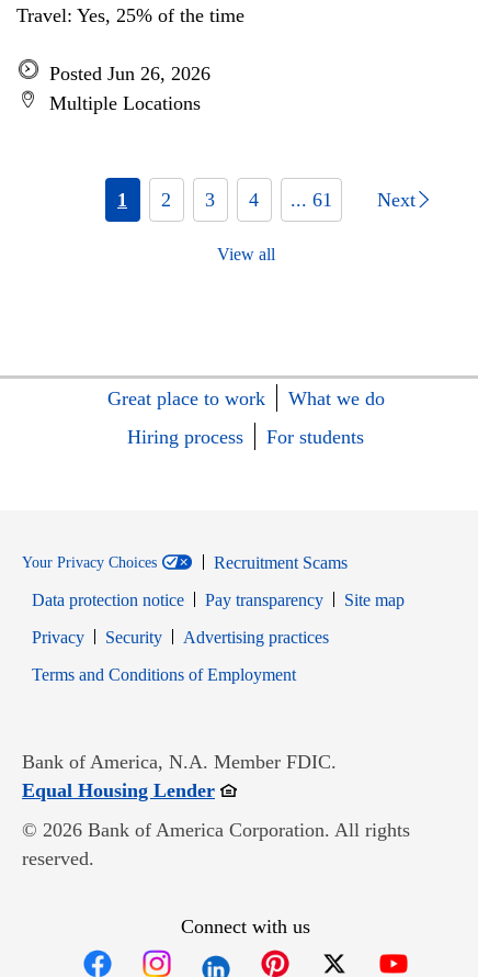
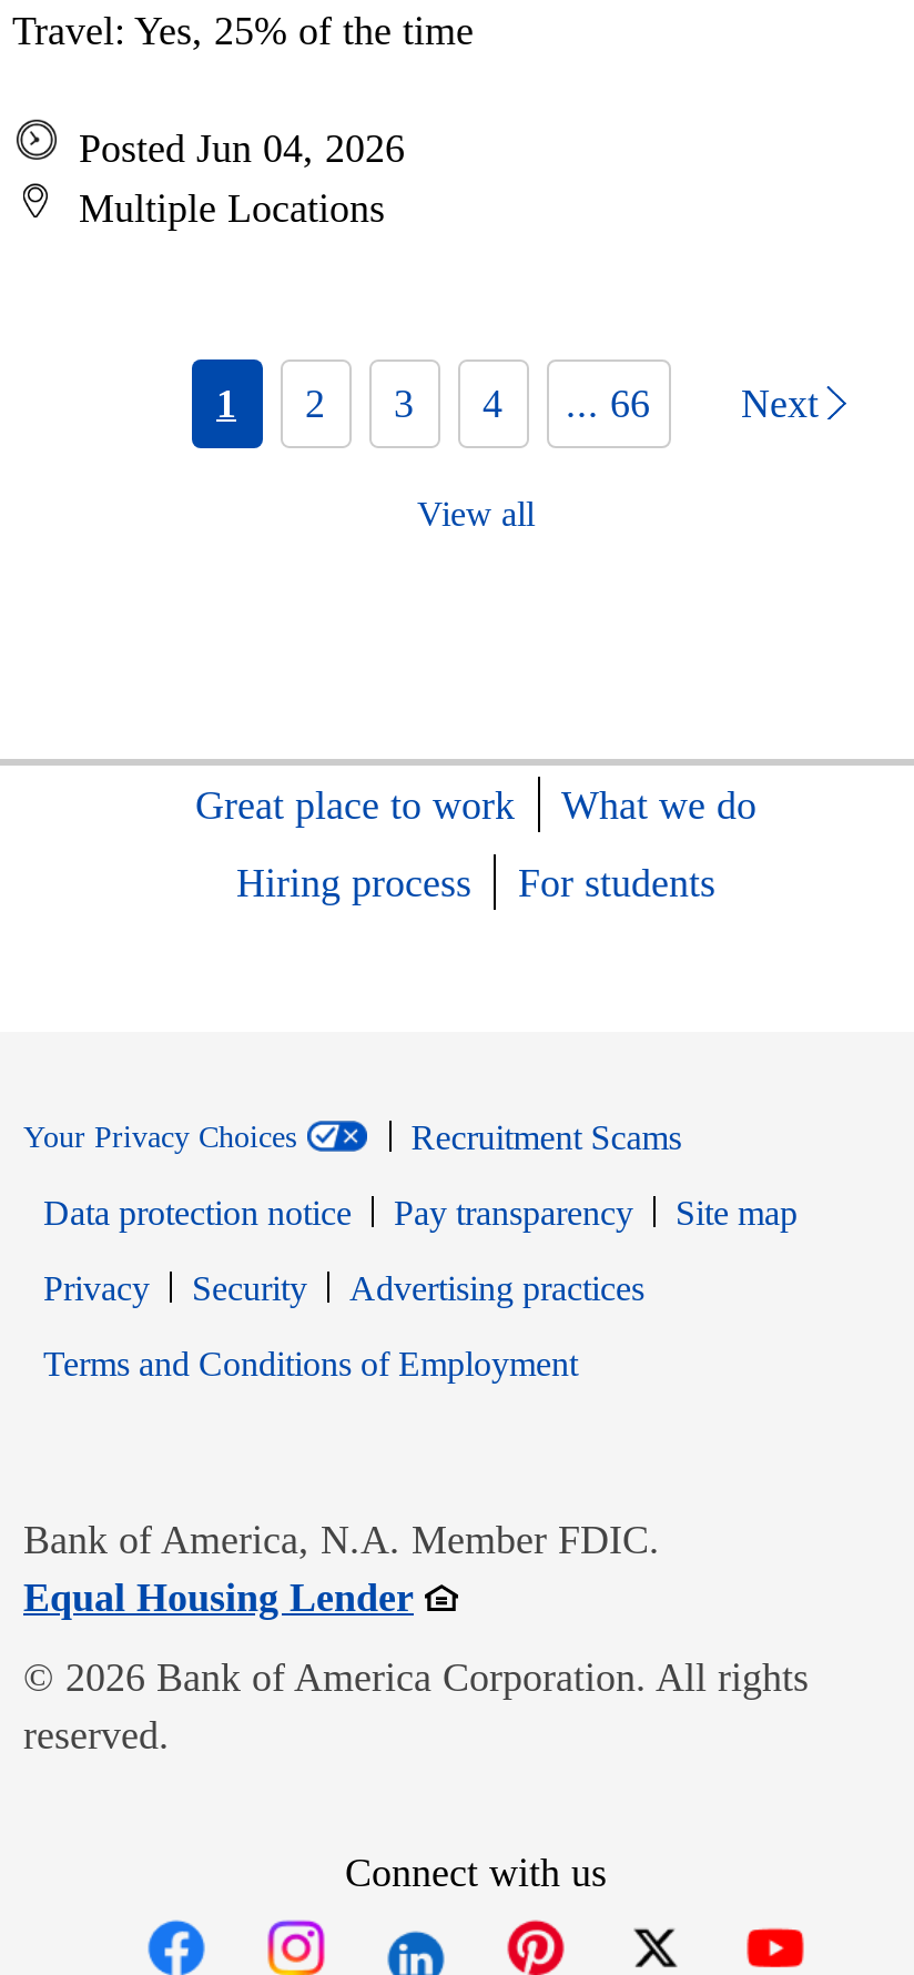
- Posted Jun 26, 2026
+ Posted Jun 04, 2026

- 1 2 3 4 ... 61
+ 1 2 3 4 ... 66
